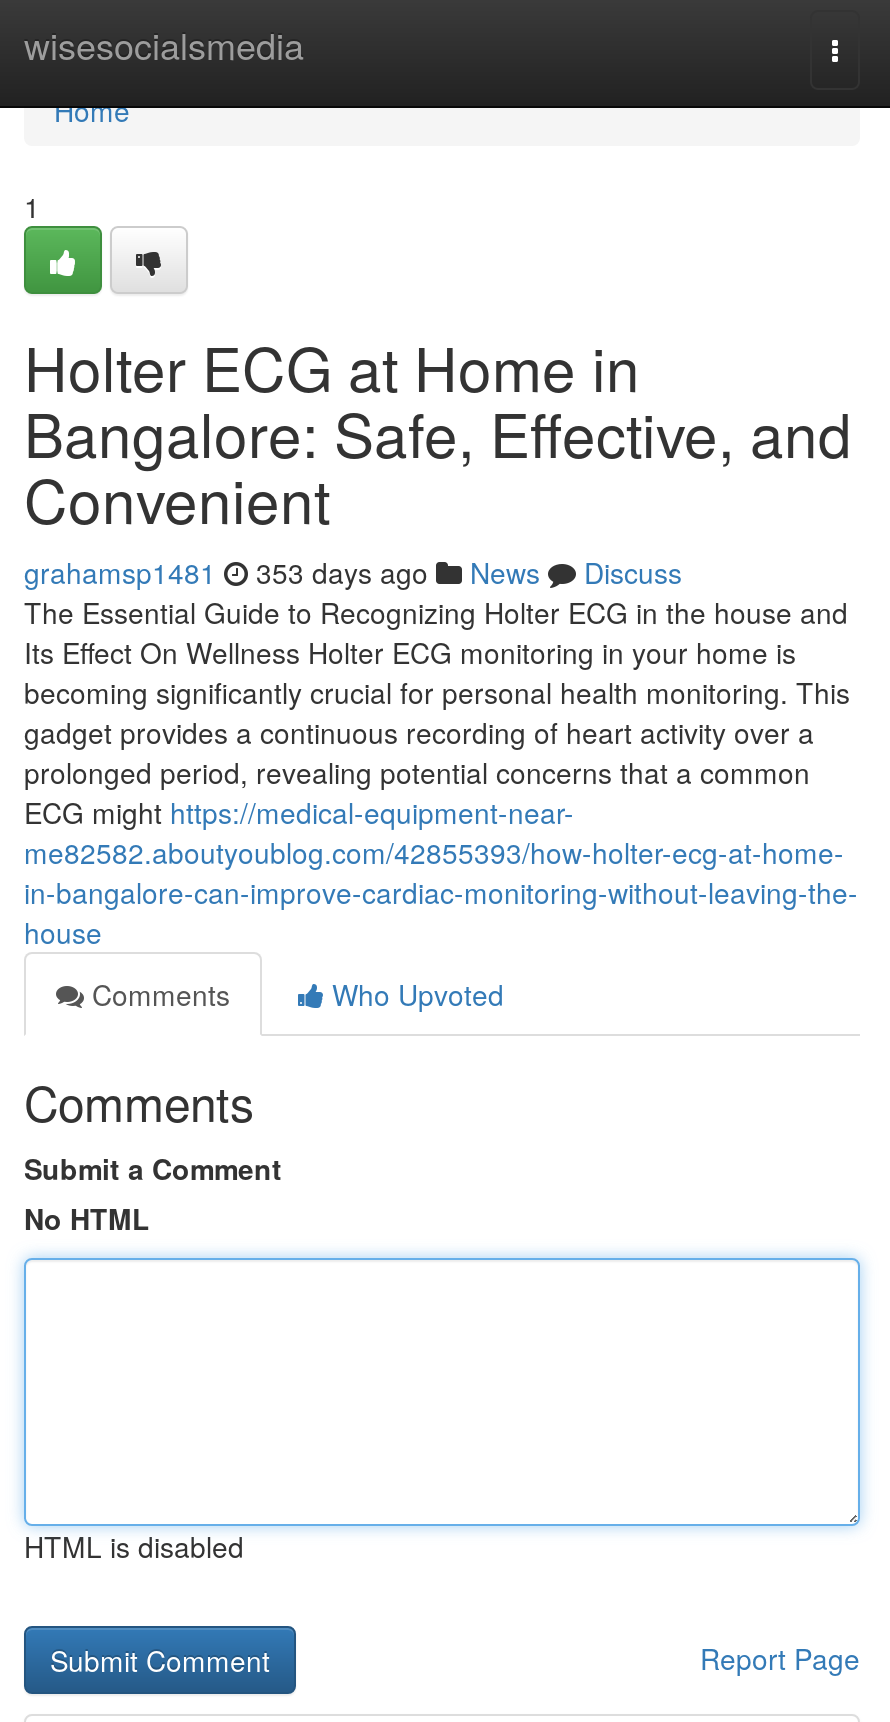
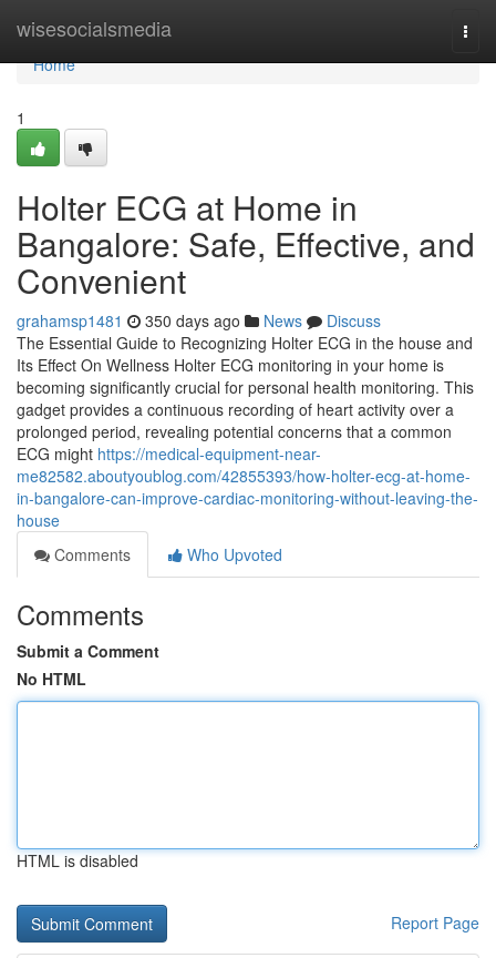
- grahamsp1481 353 days ago News Discuss
+ grahamsp1481 350 days ago News Discuss
